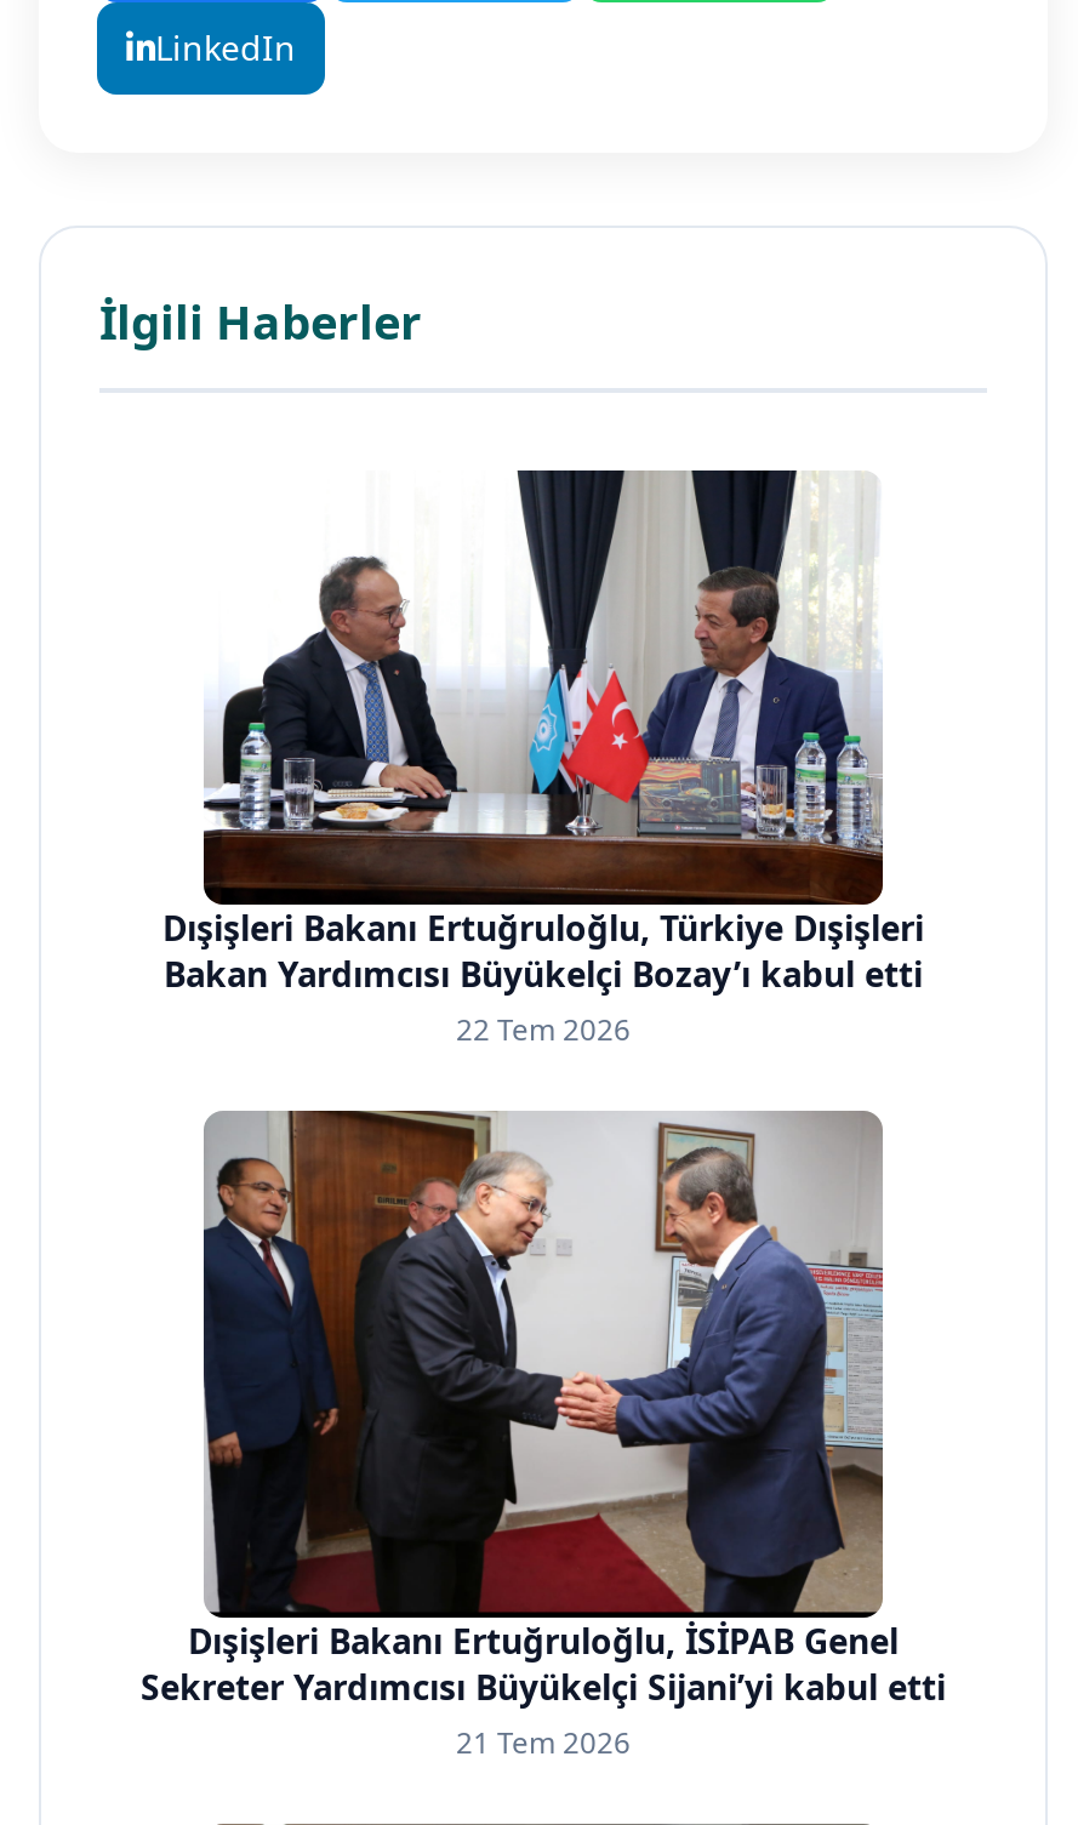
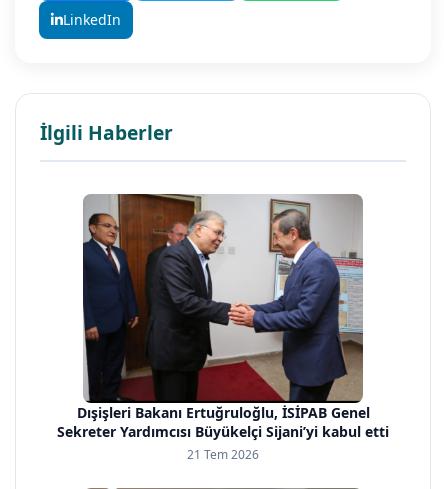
- [image]
- Dışişleri Bakanı Ertuğruloğlu, Türkiye Dışişleri
- Bakan Yardımcısı Büyükelçi Bozay’ı kabul etti
- 22 Tem 2026
